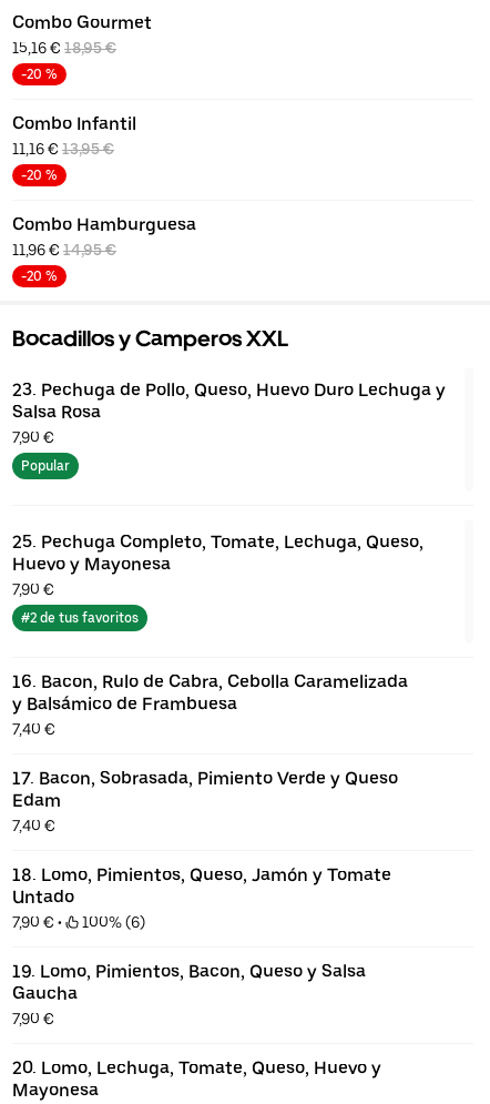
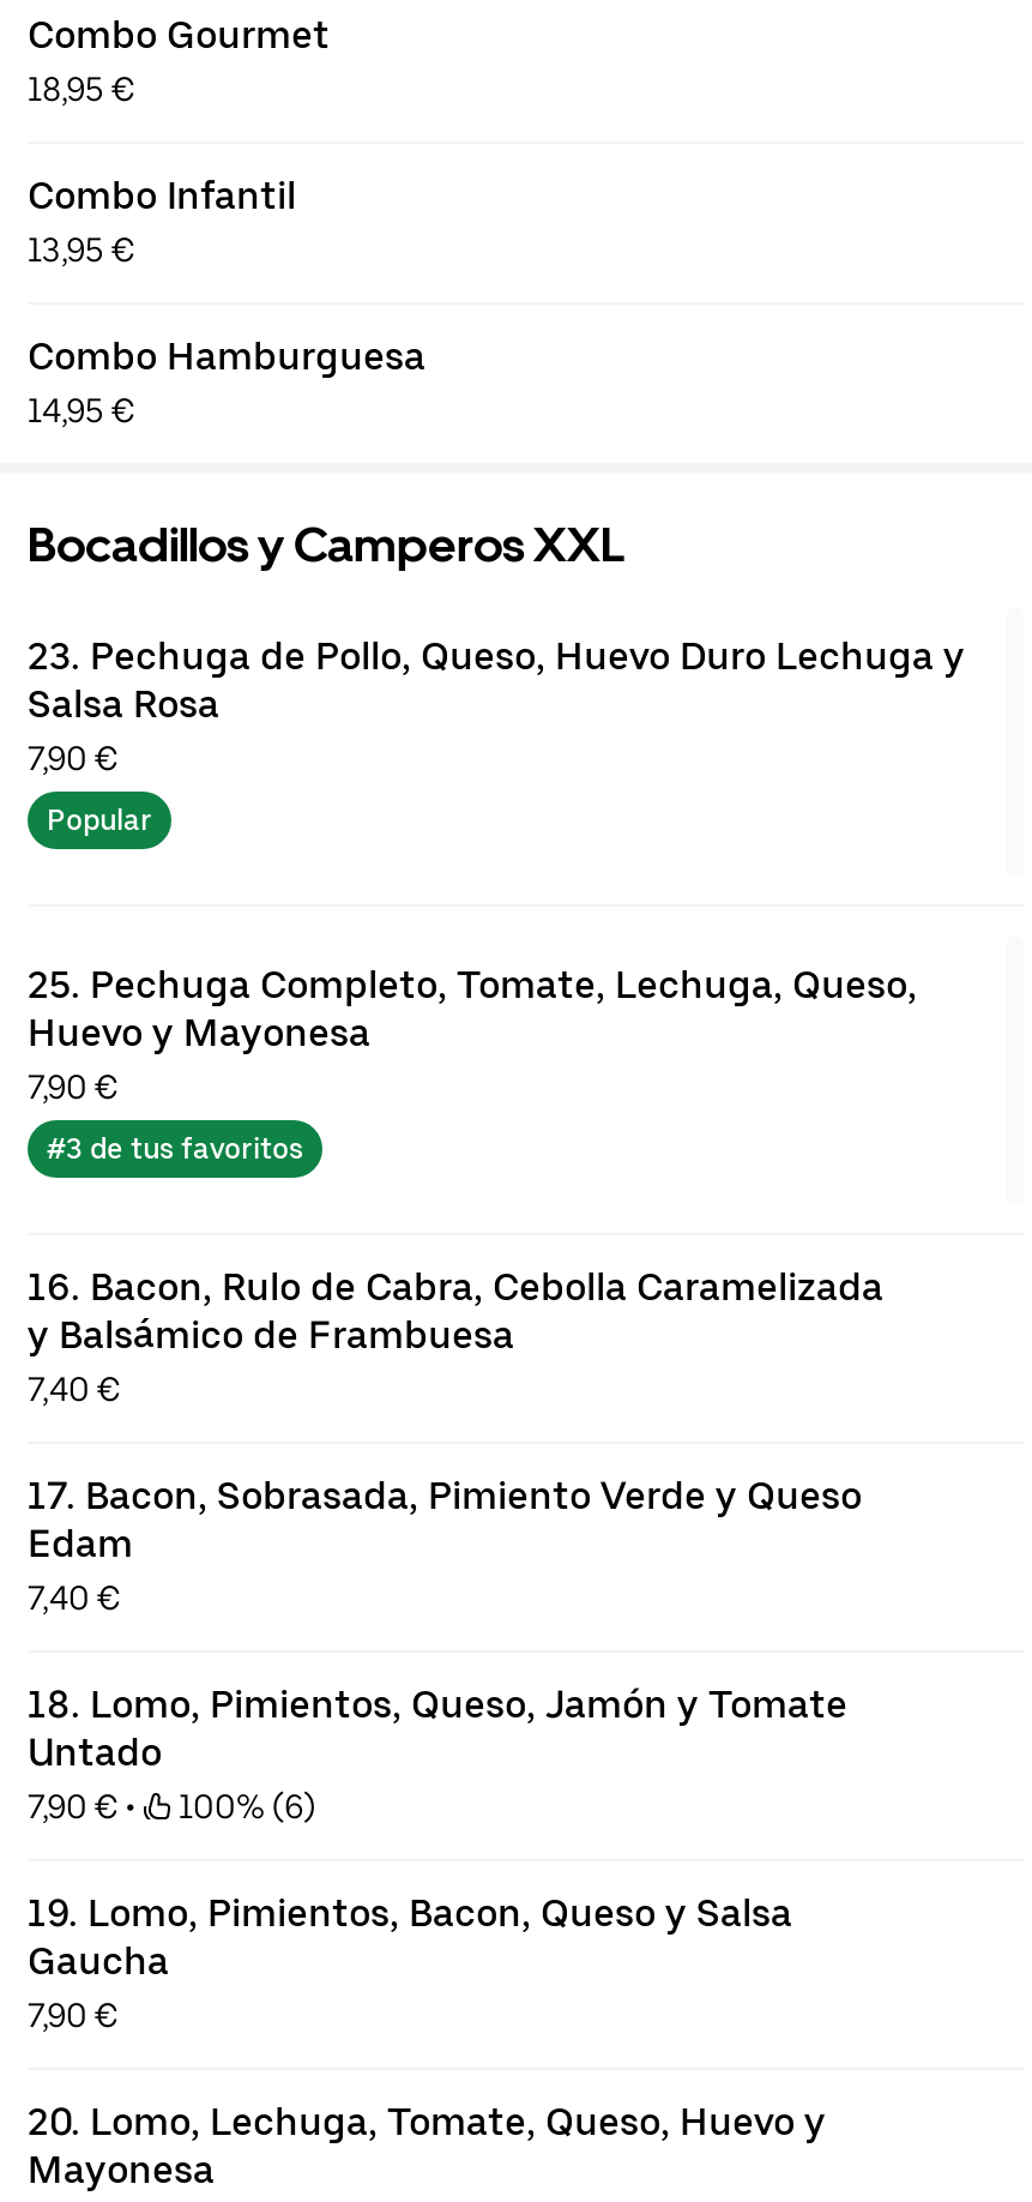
- 15,16 €18,95 €
- -20 %
+ 18,95 €

- 11,16 €13,95 €
- -20 %
+ 13,95 €

- 11,96 €14,95 €
- -20 %
+ 14,95 €

- #2 de tus favoritos
+ #3 de tus favoritos
